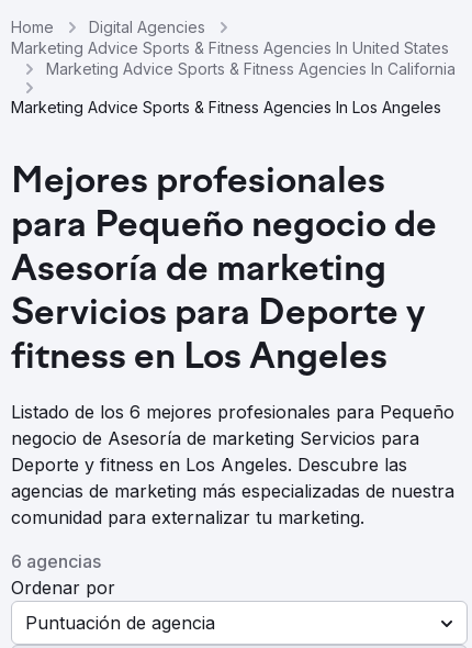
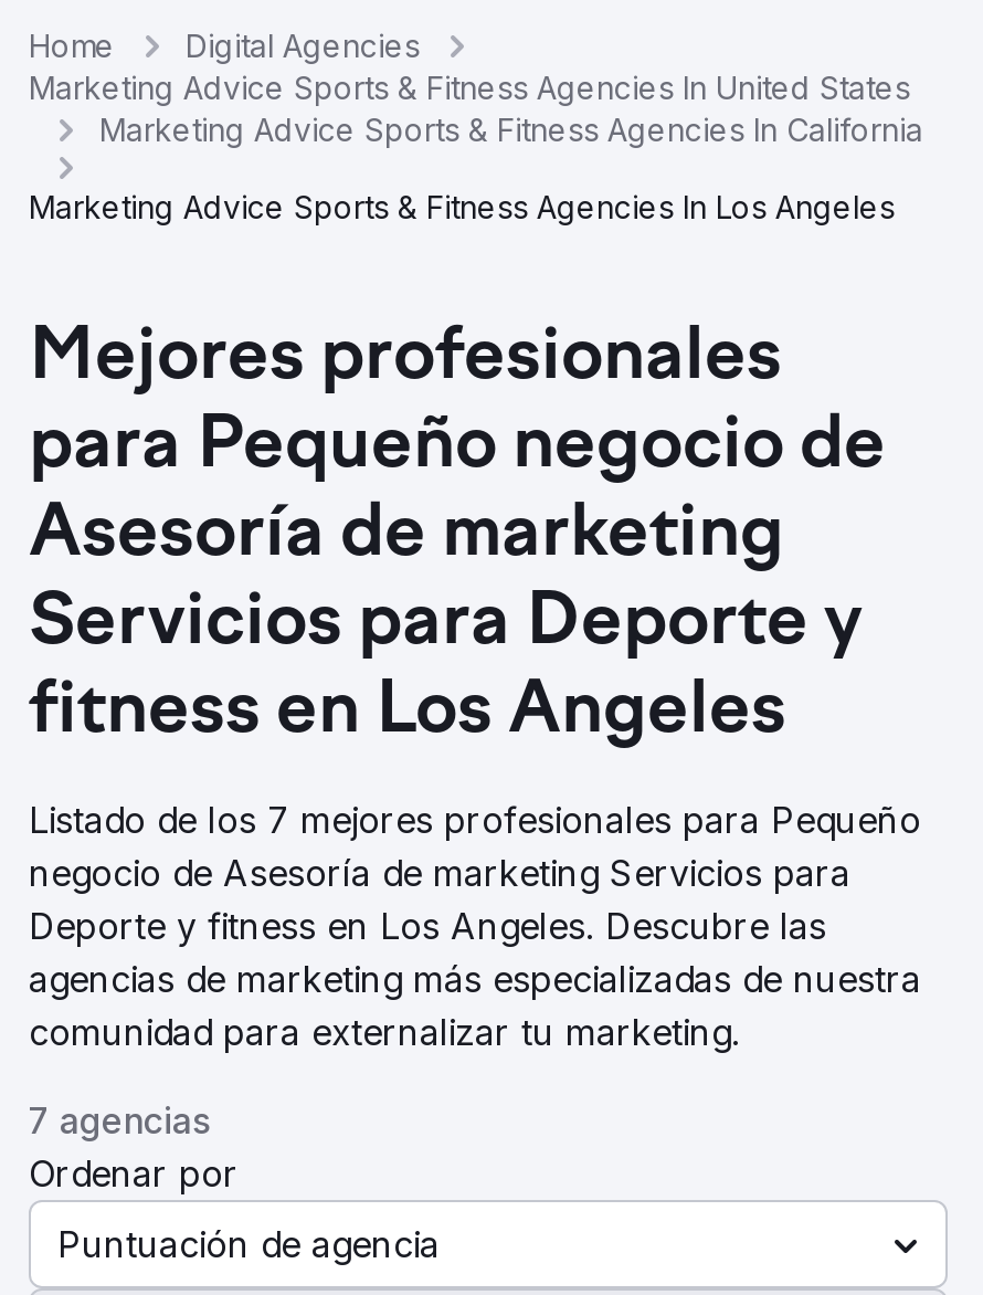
- Listado de los 6 mejores profesionales para Pequeño
+ Listado de los 7 mejores profesionales para Pequeño

- 6 agencias
+ 7 agencias
